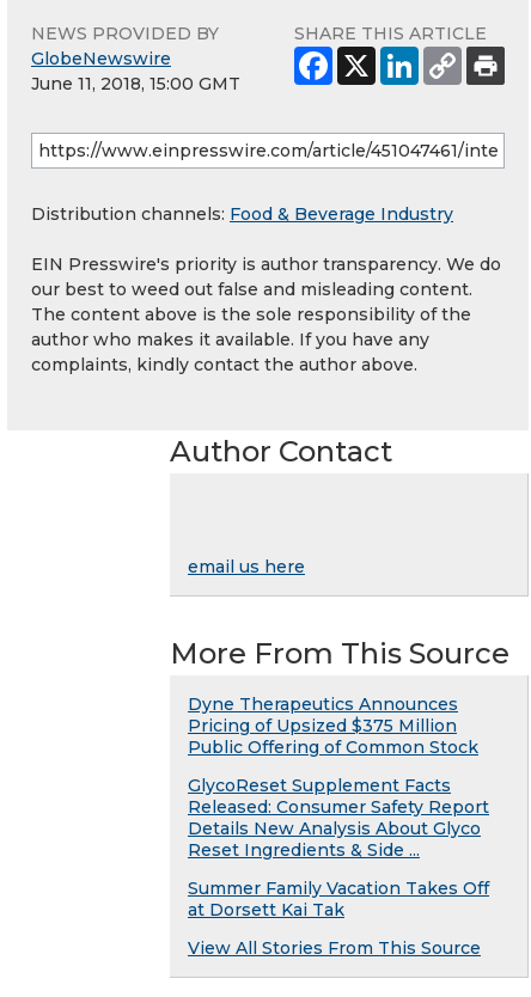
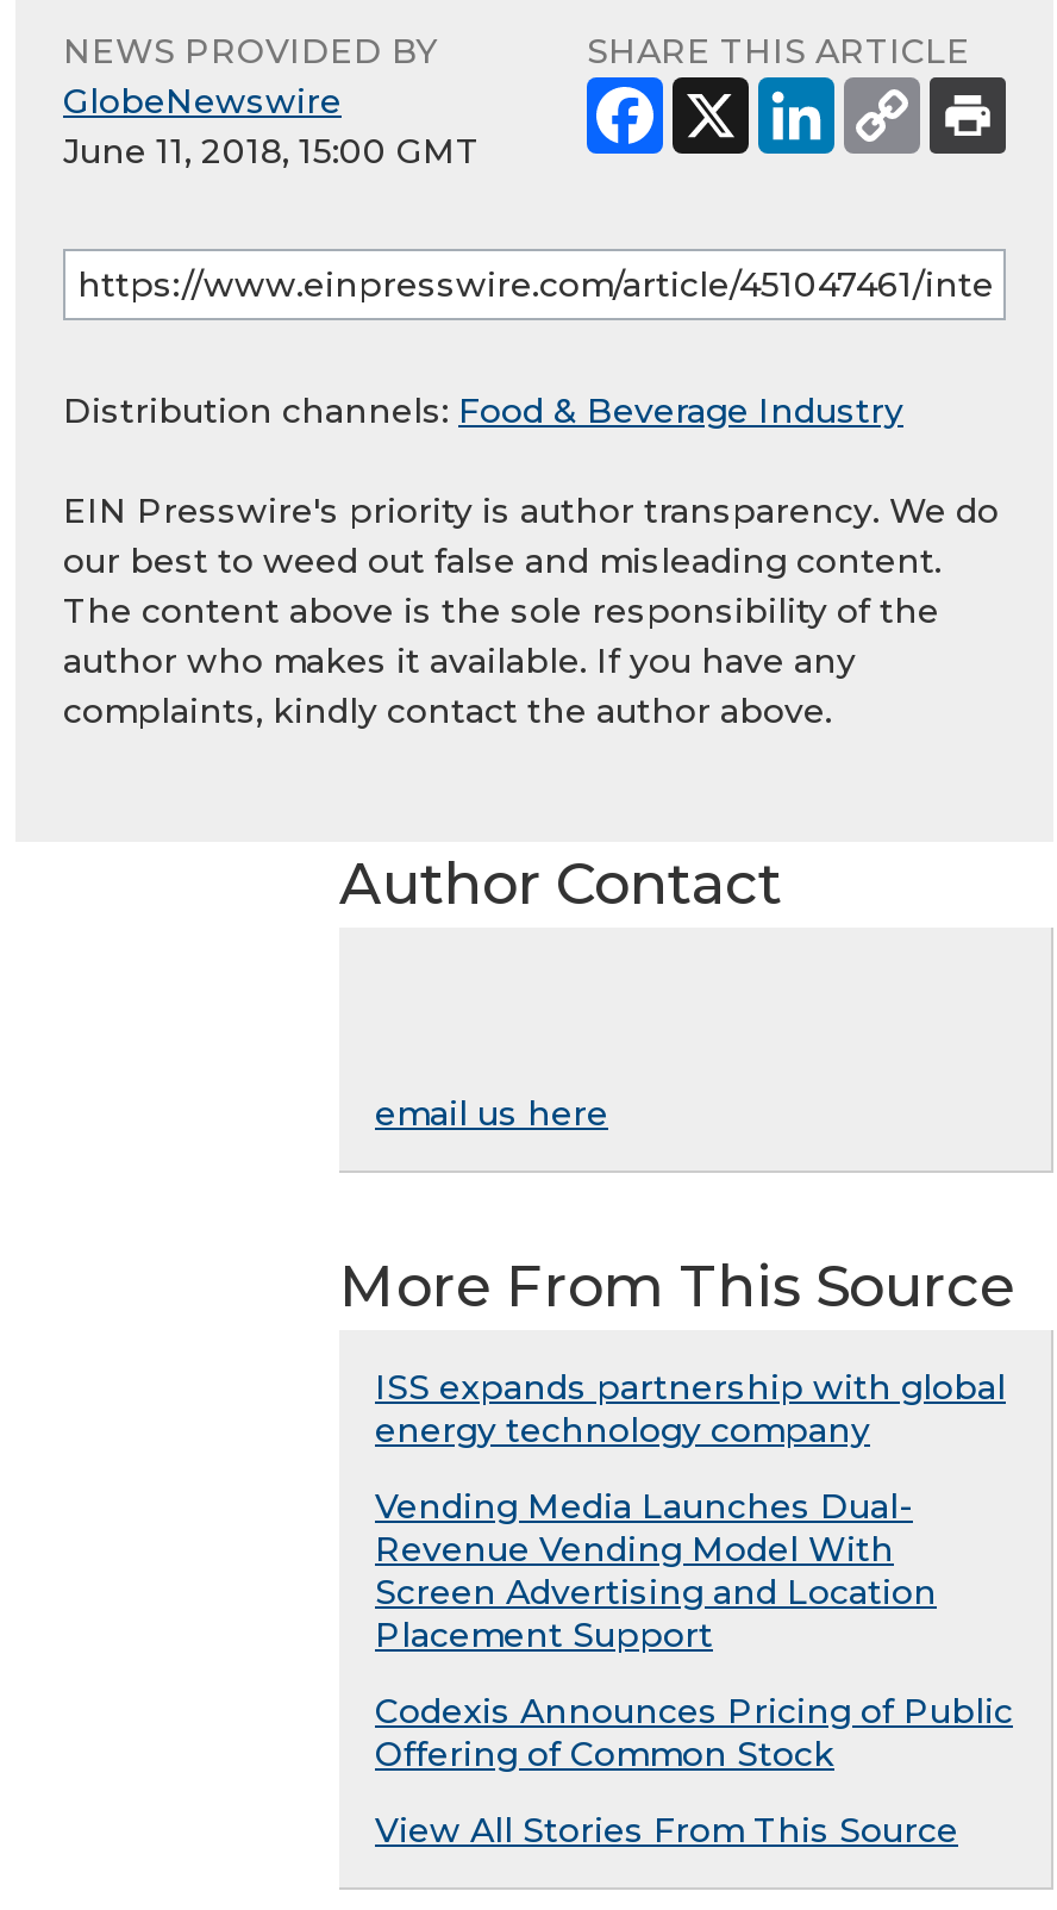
- Dyne Therapeutics Announces
- Pricing of Upsized $375 Million
- Public Offering of Common Stock
+ ISS expands partnership with global
+ energy technology company

- GlycoReset Supplement Facts
- Released: Consumer Safety Report
- Details New Analysis About Glyco
- Reset Ingredients & Side ...
+ Vending Media Launches Dual-
+ Revenue Vending Model With
+ Screen Advertising and Location
+ Placement Support

- Summer Family Vacation Takes Off
- at Dorsett Kai Tak
+ Codexis Announces Pricing of Public
+ Offering of Common Stock
